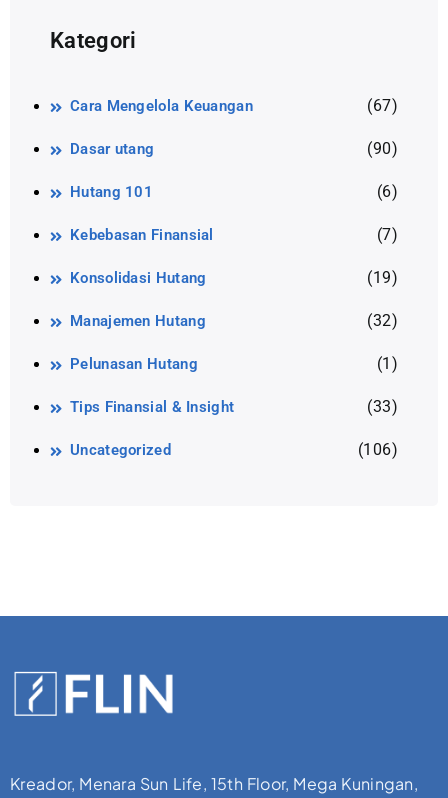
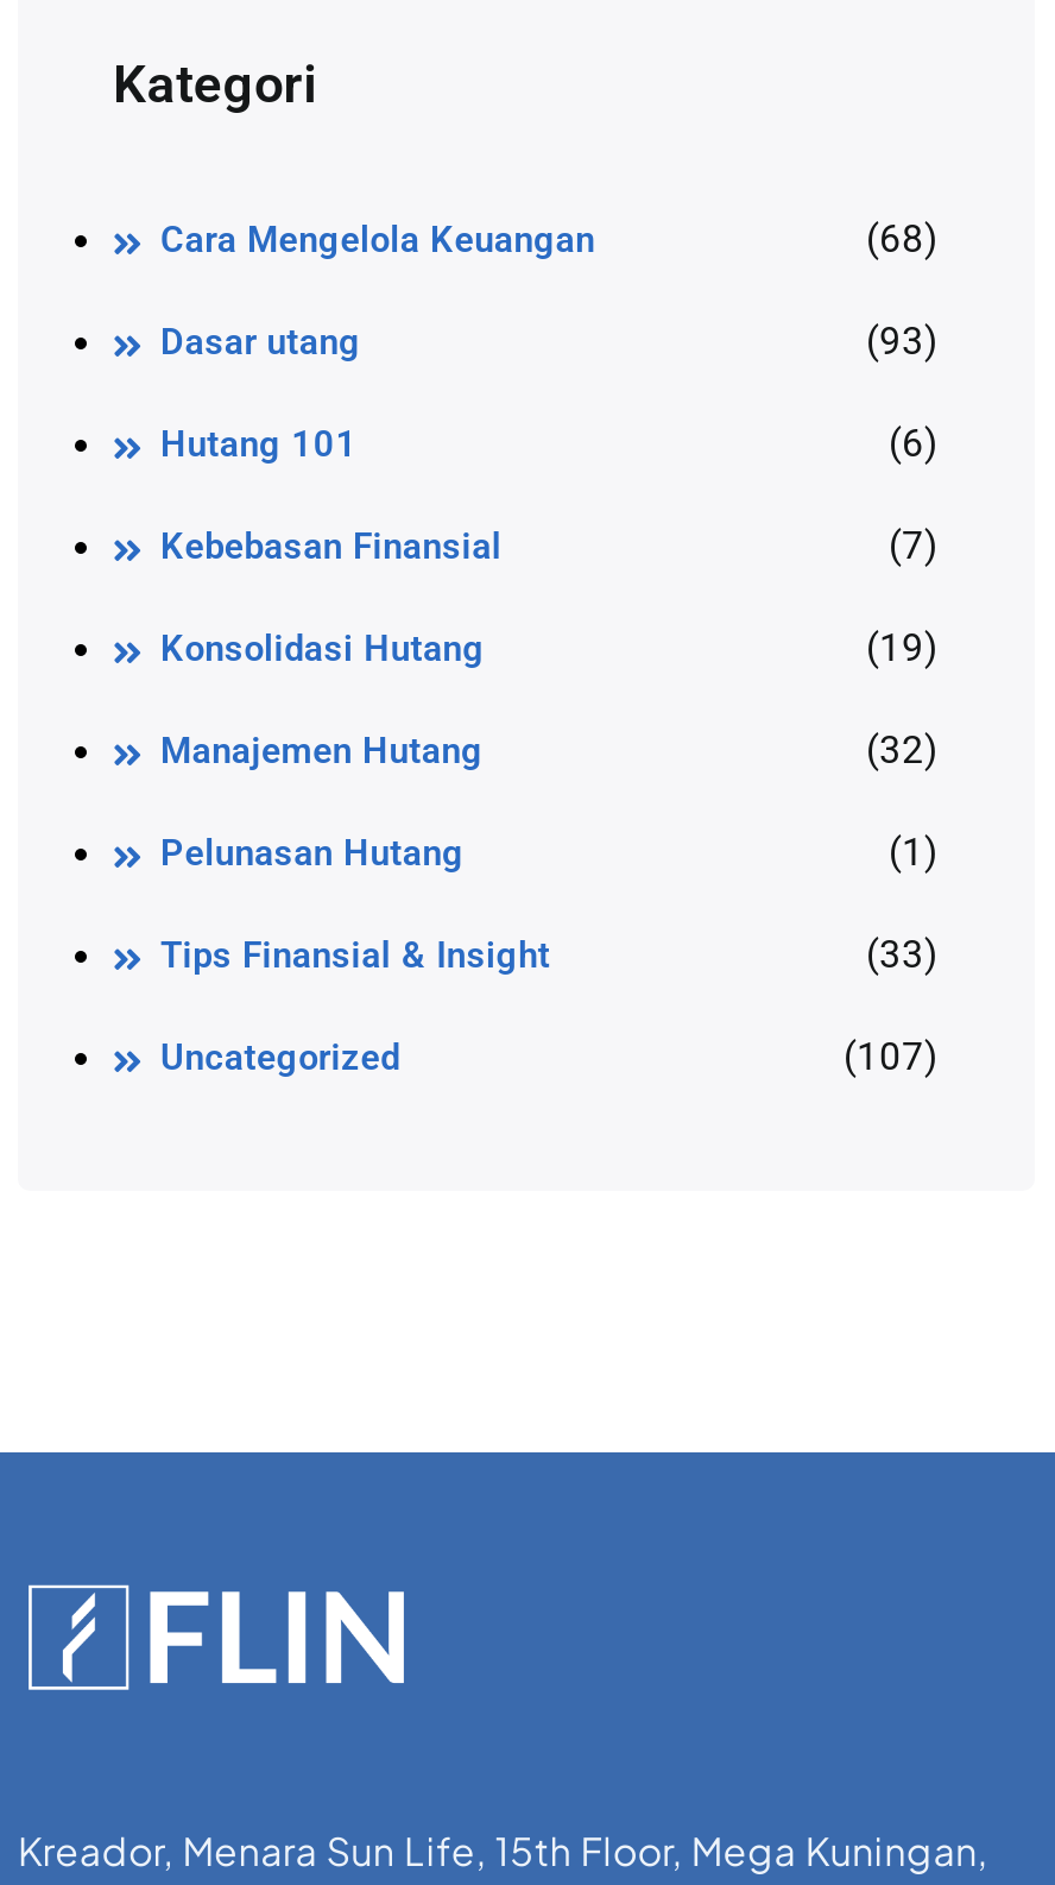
- (67)
+ (68)

- (90)
+ (93)

- (106)
+ (107)
